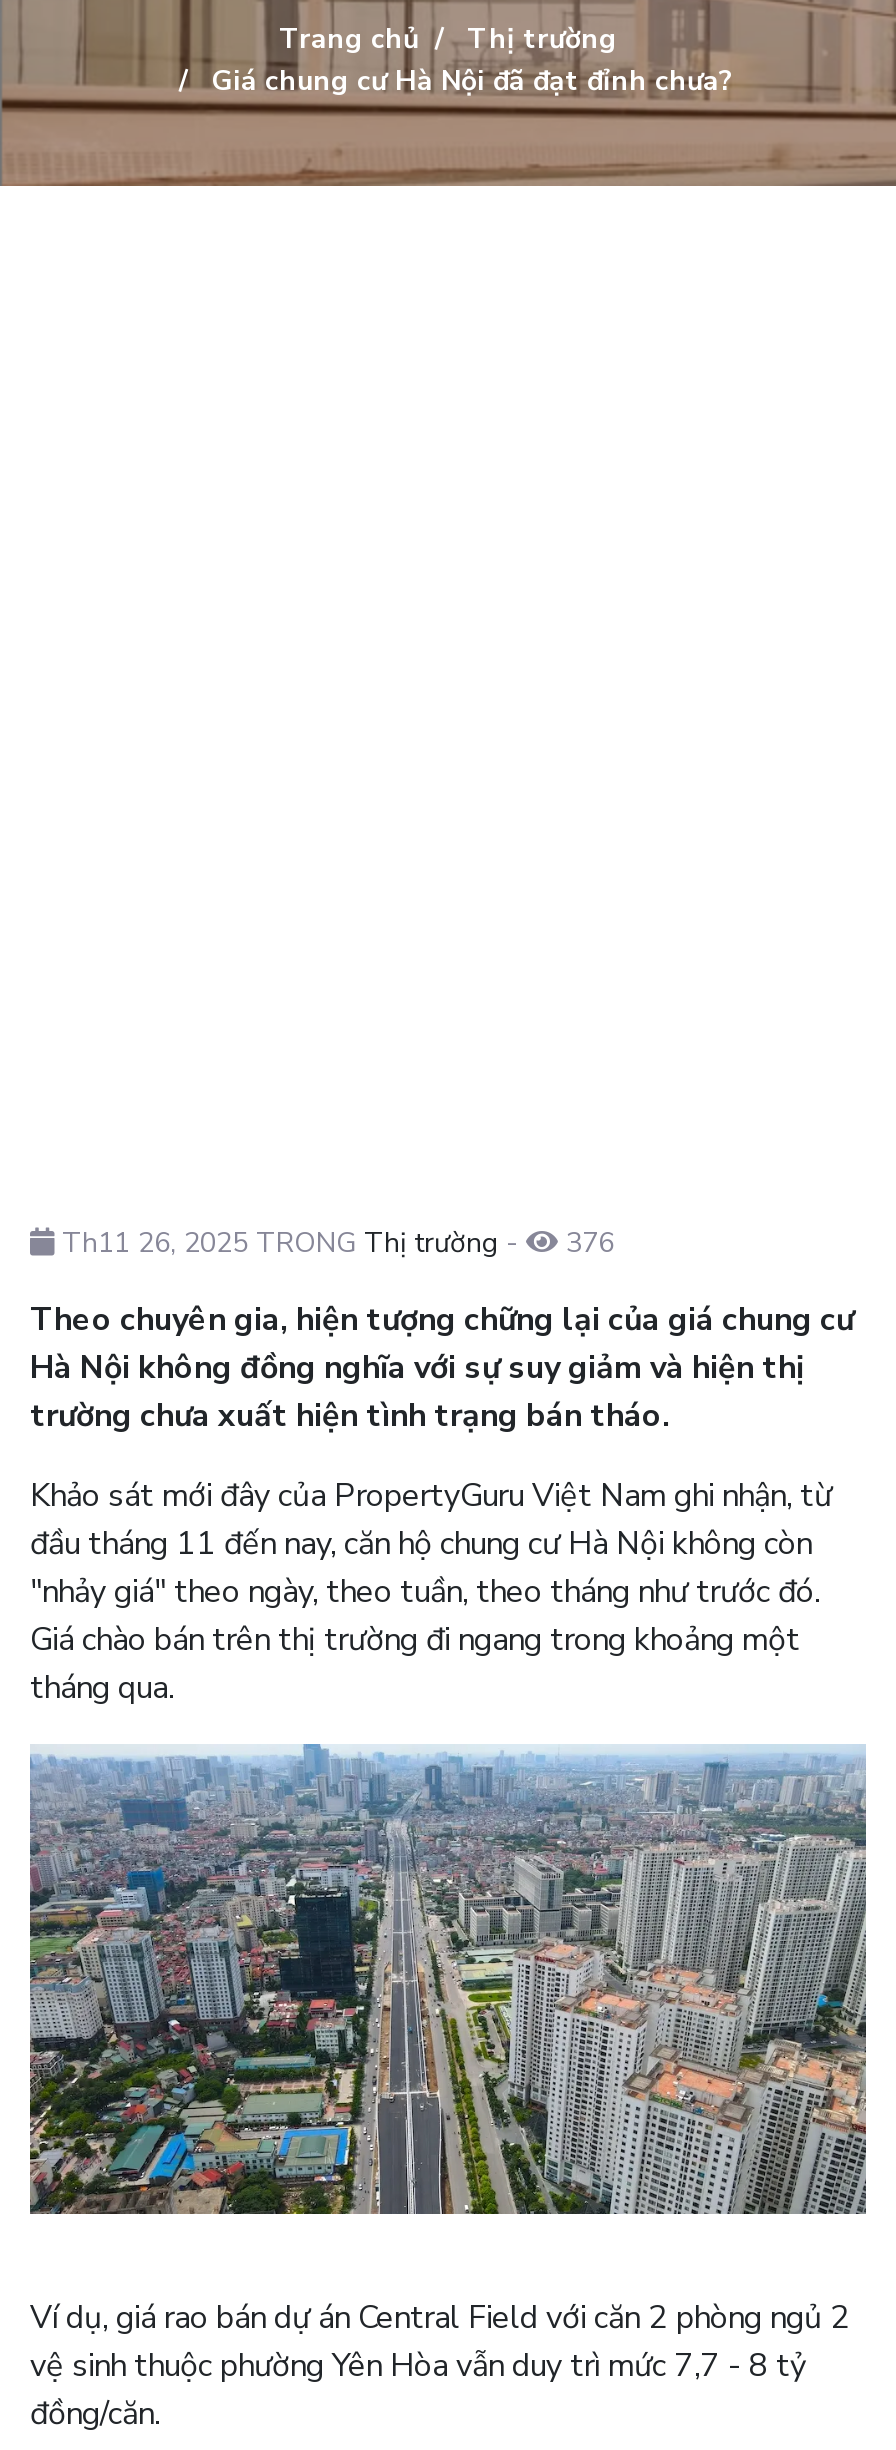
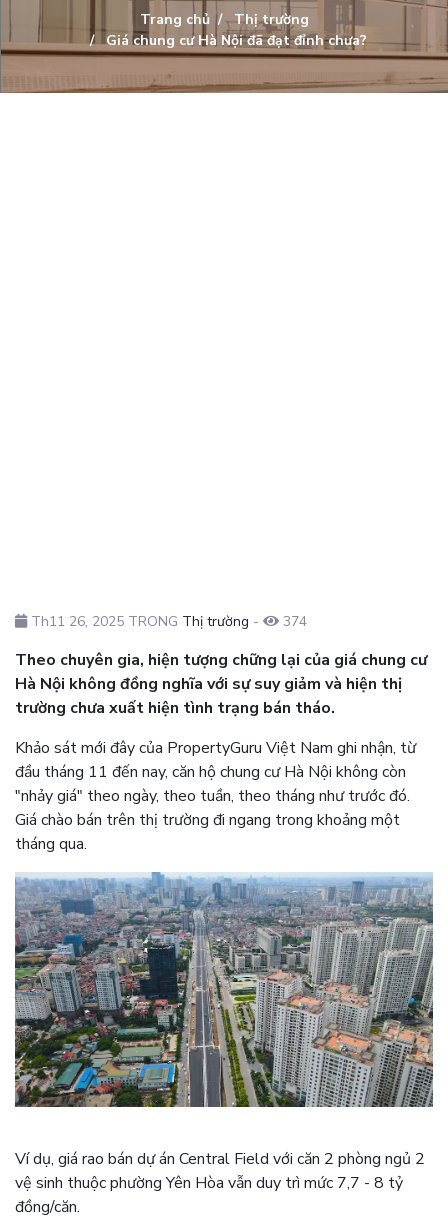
- Th11 26, 2025 TRONG Thị trường - 376
+ Th11 26, 2025 TRONG Thị trường - 374
